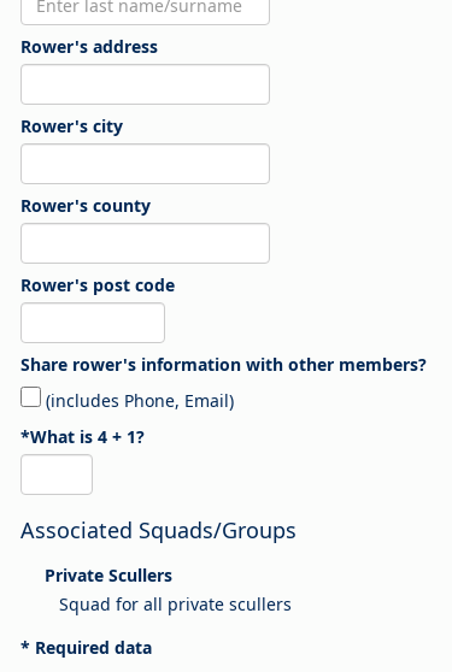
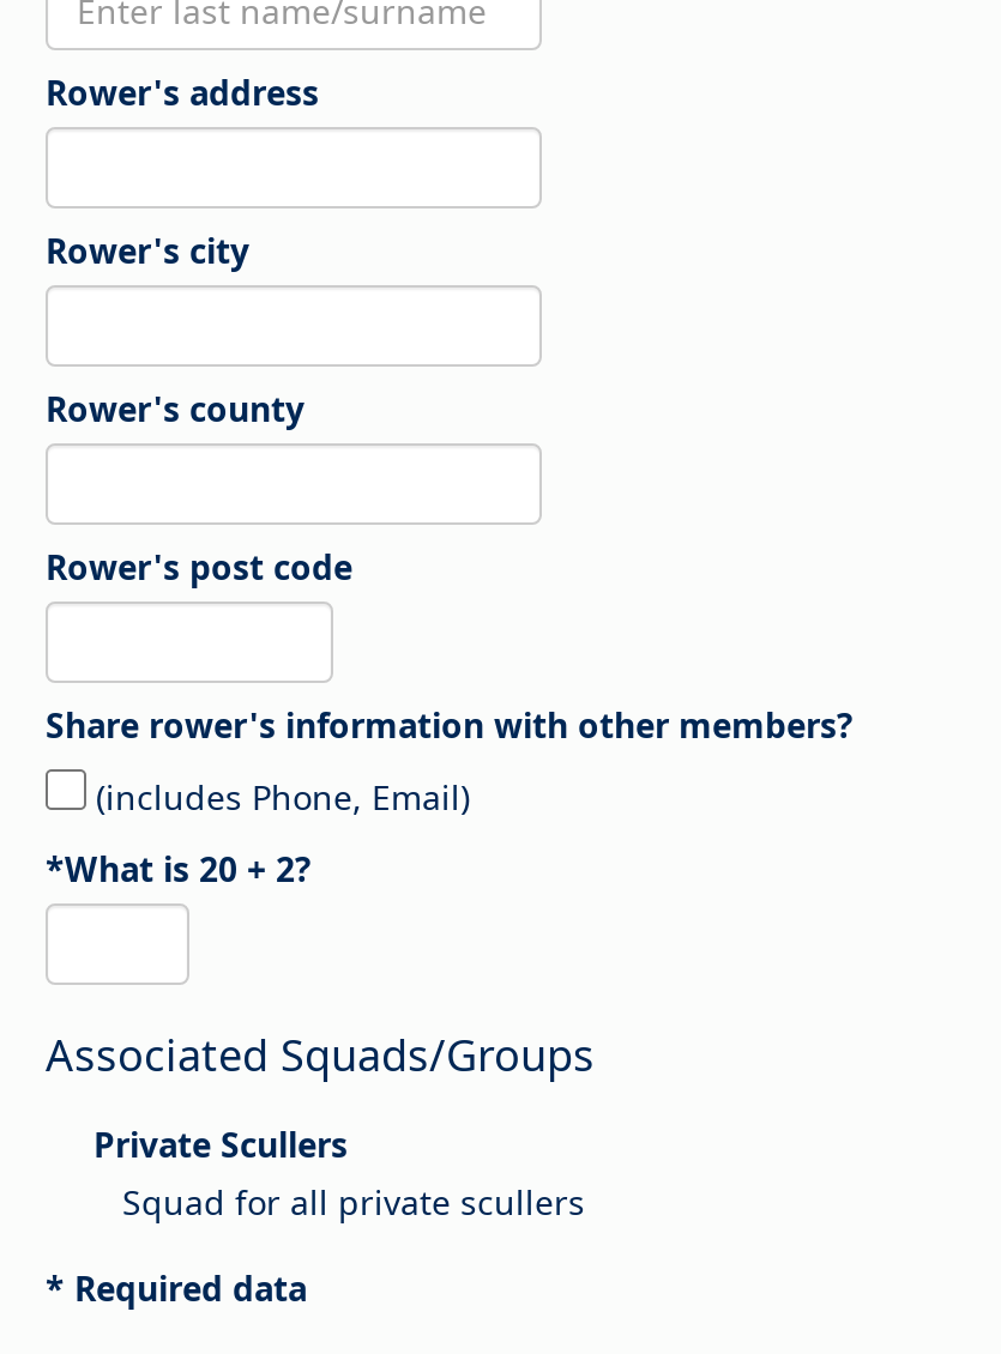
- *What is 4 + 1?
+ *What is 20 + 2?
